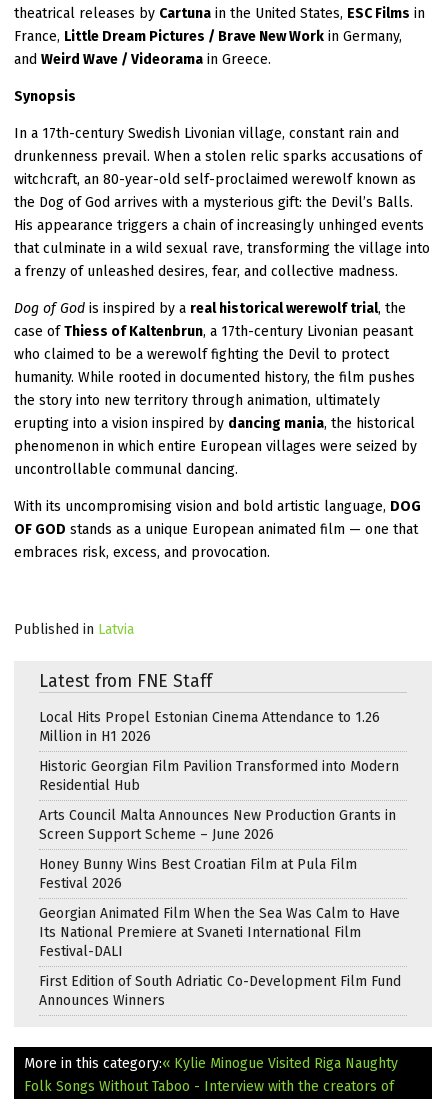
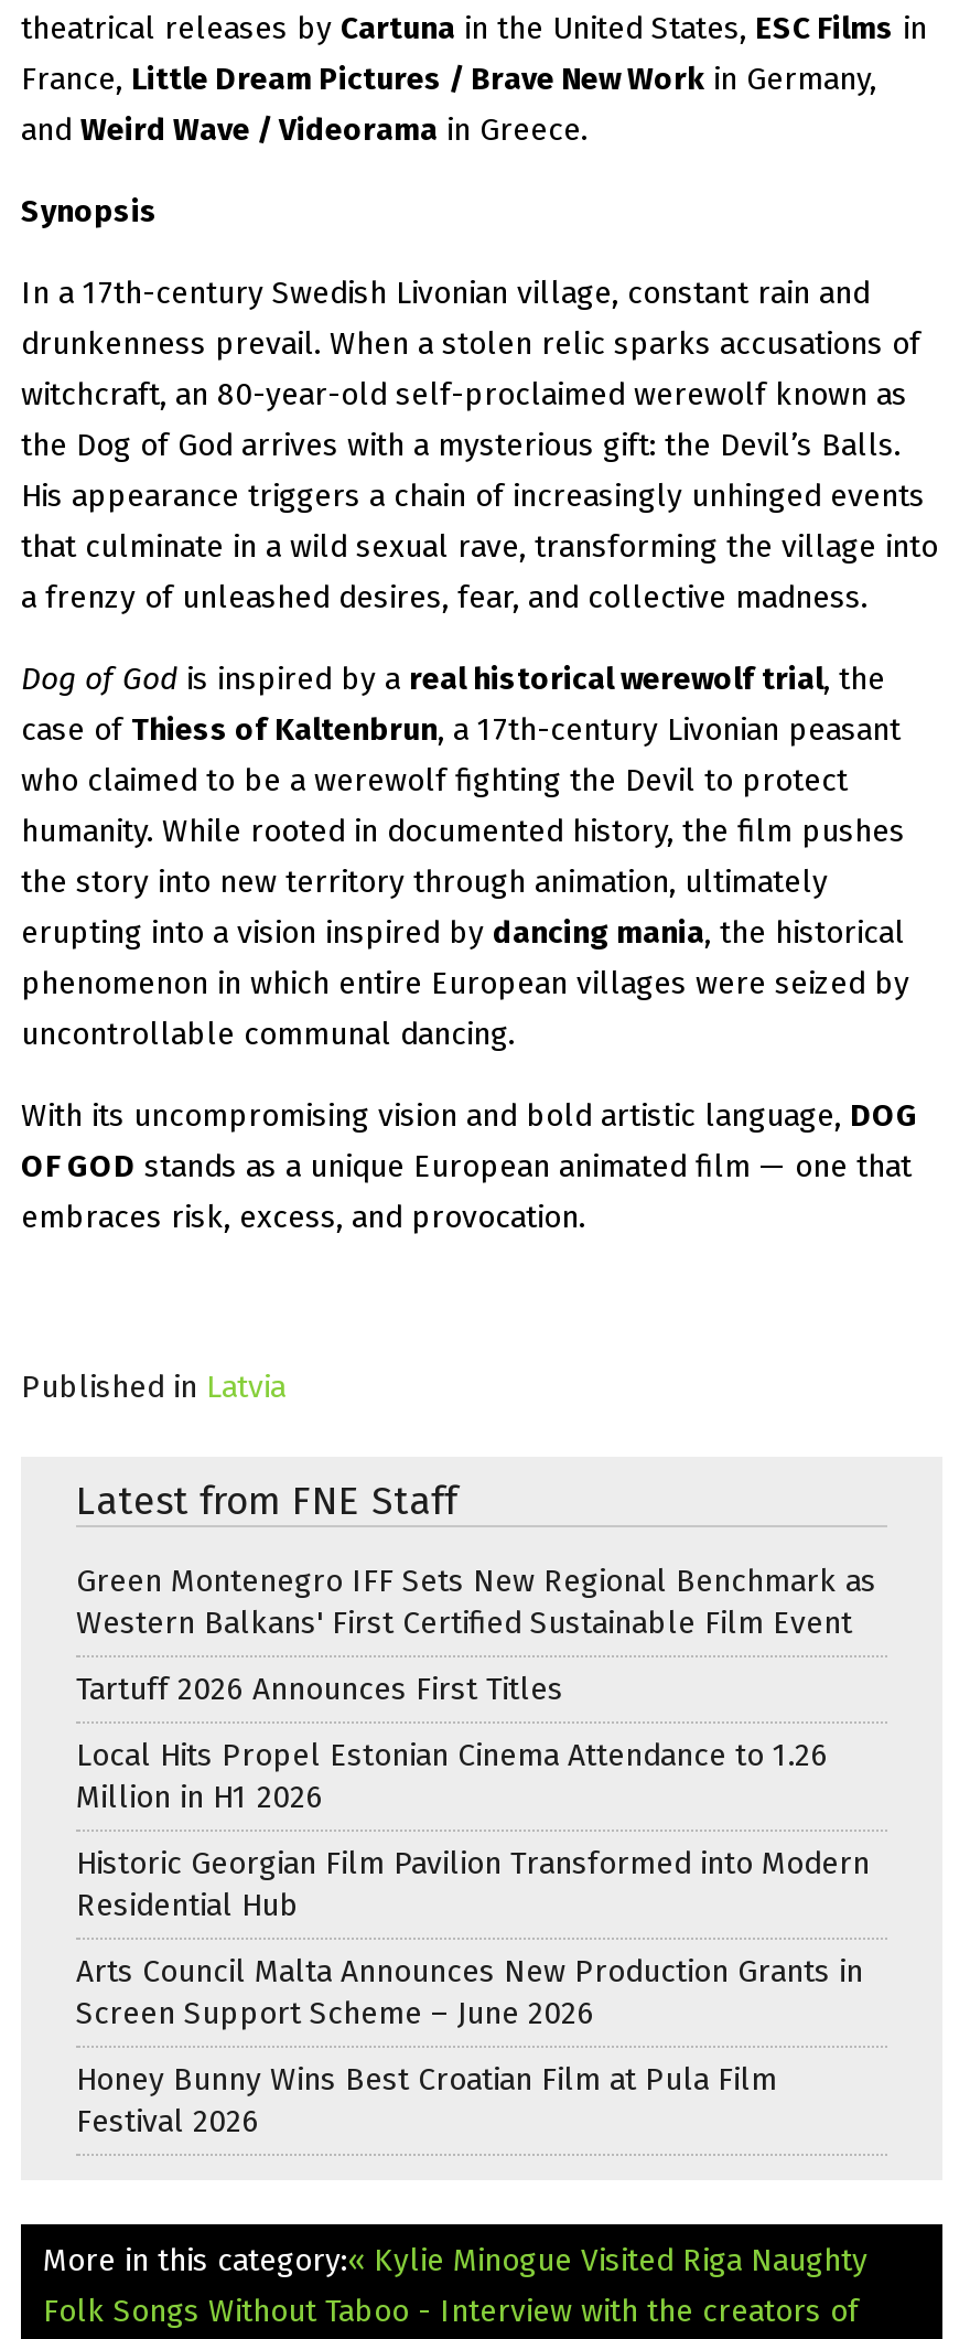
+ Green Montenegro IFF Sets New Regional Benchmark as
+ Western Balkans' First Certified Sustainable Film Event
+ Tartuff 2026 Announces First Titles

moved down: Local Hits Propel Estonian Cinema Attendance to 1.26 | Million in H1 2026 | Historic Georgian Film Pavilion Transformed into Modern | Residential Hub | Arts Council Malta Announces New Production Grants in | Screen Support Scheme – June 2026 | Honey Bunny Wins Best Croatian Film at Pula Film | Festival 2026

- Georgian Animated Film When the Sea Was Calm to Have
- Its National Premiere at Svaneti International Film
- Festival-DALI
- First Edition of South Adriatic Co-Development Film Fund
- Announces Winners
